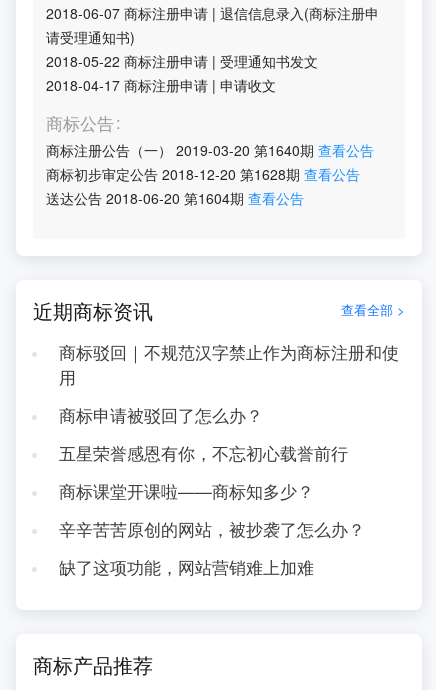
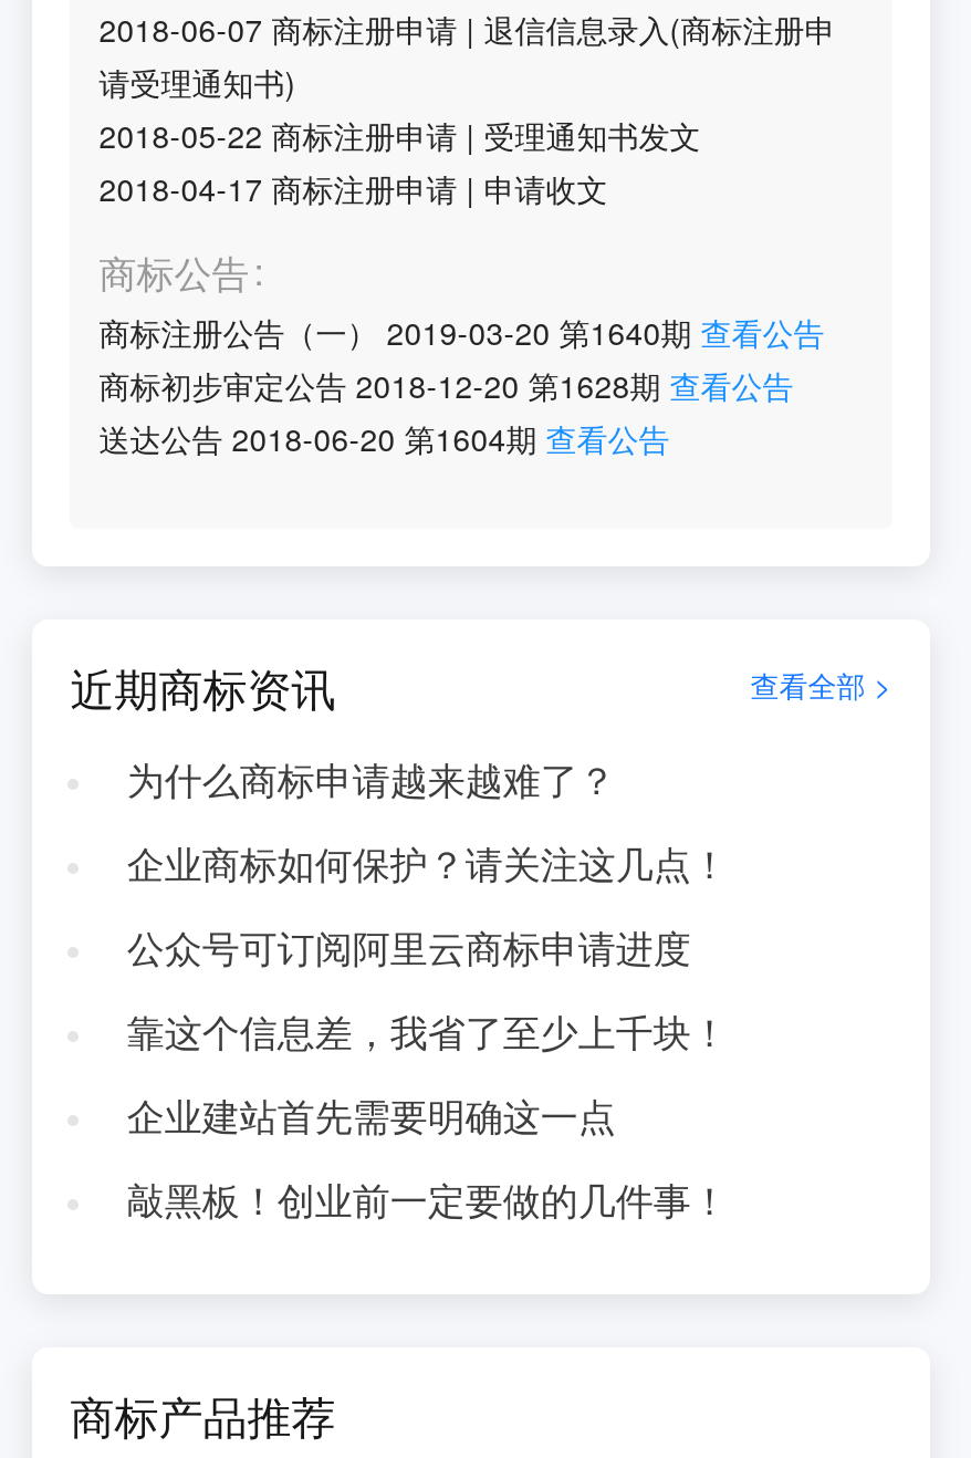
- 商标驳回｜不规范汉字禁止作为商标注册和使
- 用
+ 为什么商标申请越来越难了？

- 商标申请被驳回了怎么办？
+ 企业商标如何保护？请关注这几点！

- 五星荣誉感恩有你，不忘初心载誉前行
+ 公众号可订阅阿里云商标申请进度

- 商标课堂开课啦——商标知多少？
+ 靠这个信息差，我省了至少上千块！

- 辛辛苦苦原创的网站，被抄袭了怎么办？
+ 企业建站首先需要明确这一点

- 缺了这项功能，网站营销难上加难
+ 敲黑板！创业前一定要做的几件事！
